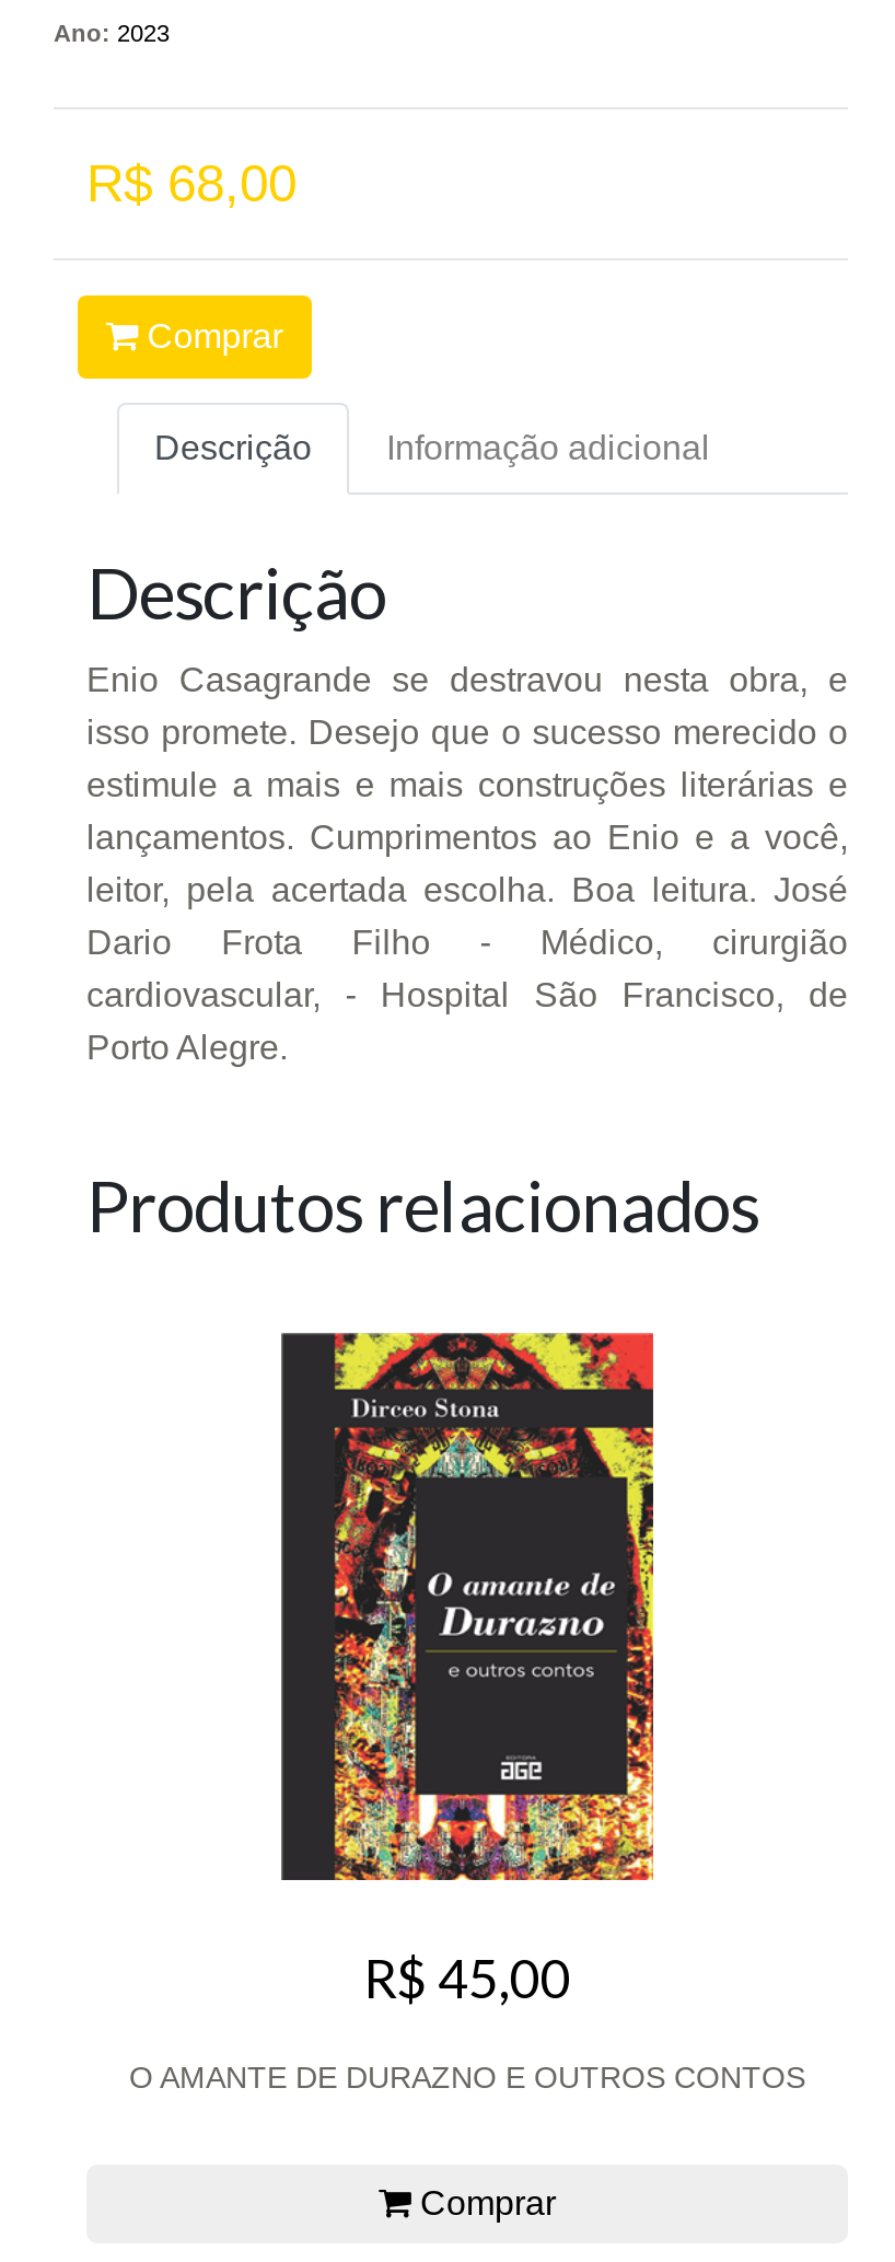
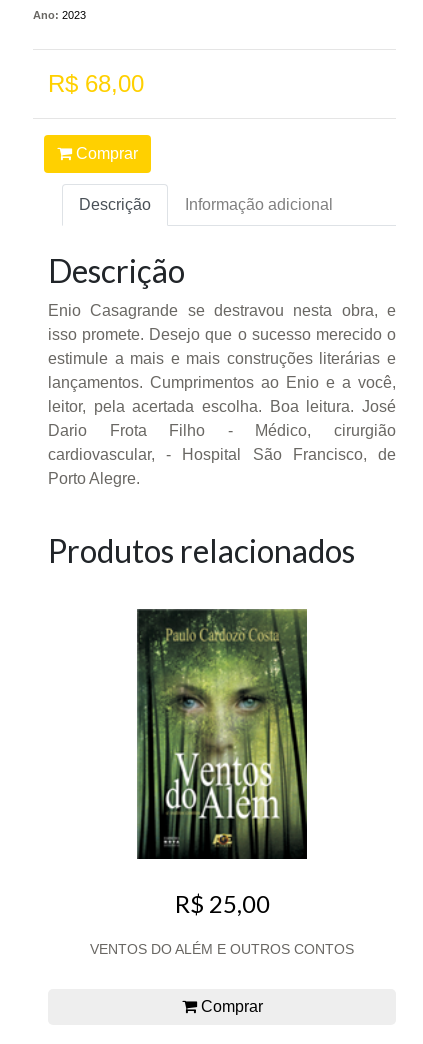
- [image]
- R$ 45,00
+ [image]
+ R$ 25,00

- O AMANTE DE DURAZNO E OUTROS CONTOS
+ VENTOS DO ALÉM E OUTROS CONTOS
